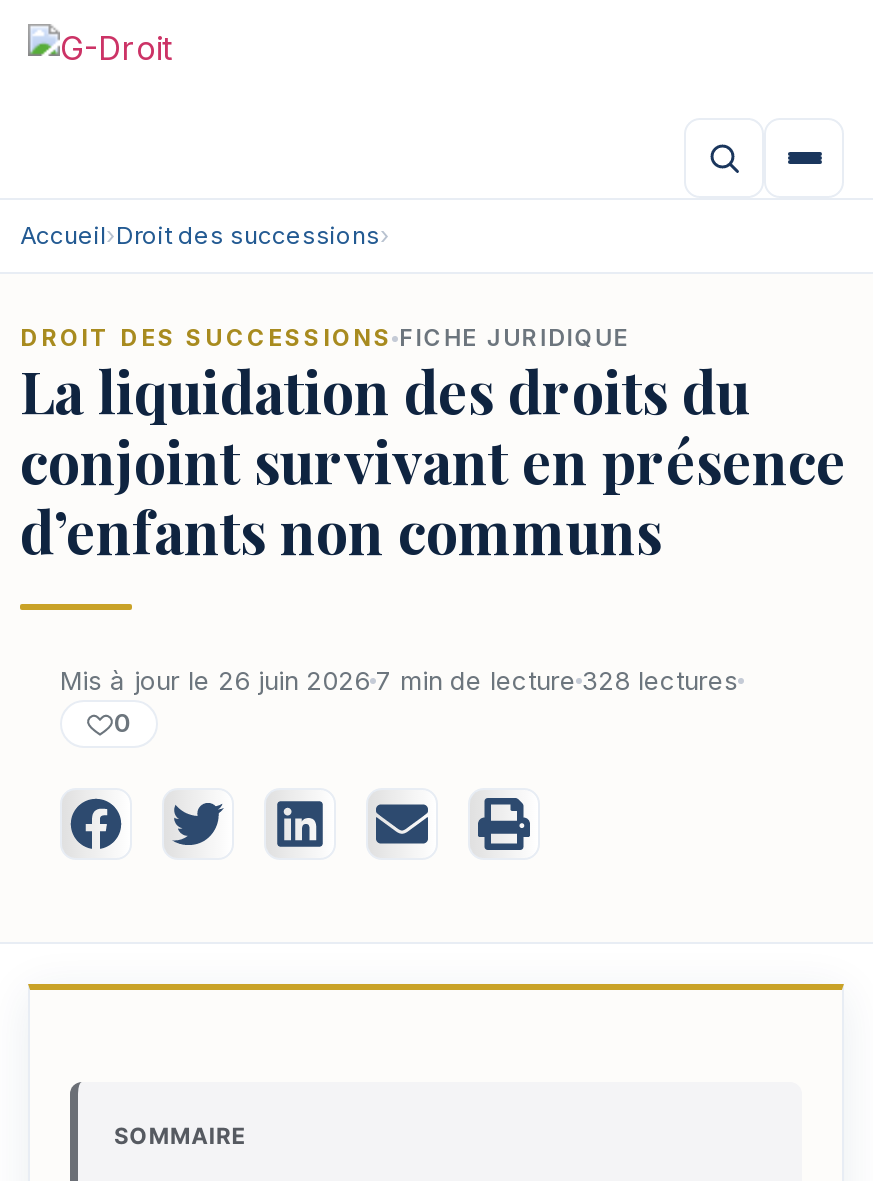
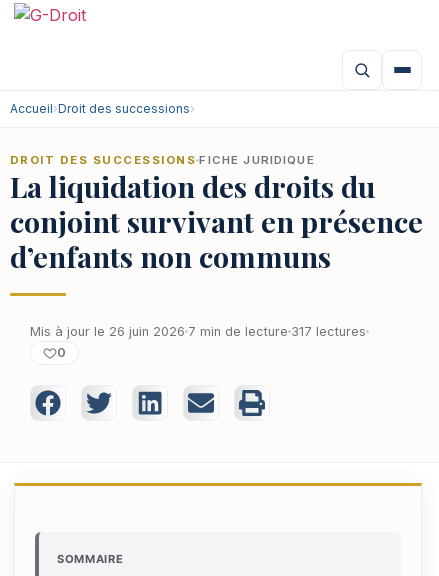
- Mis à jour le 26 juin 2026 7 min de lecture 328 lectures
+ Mis à jour le 26 juin 2026 7 min de lecture 317 lectures
